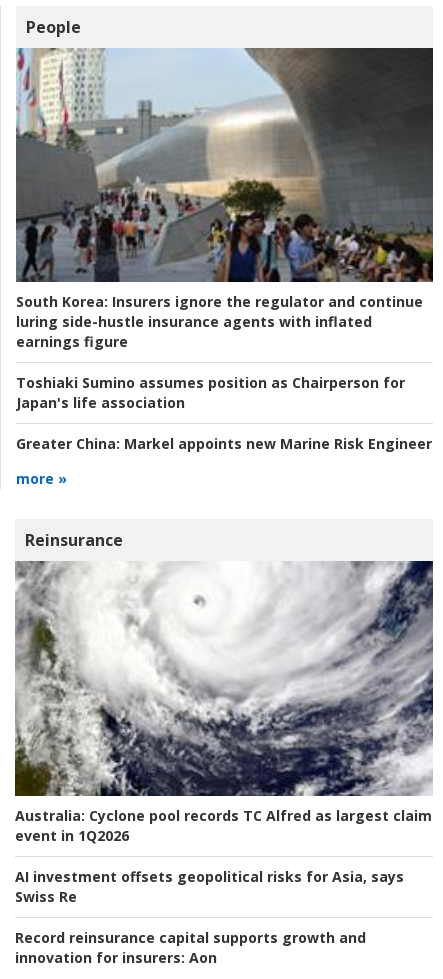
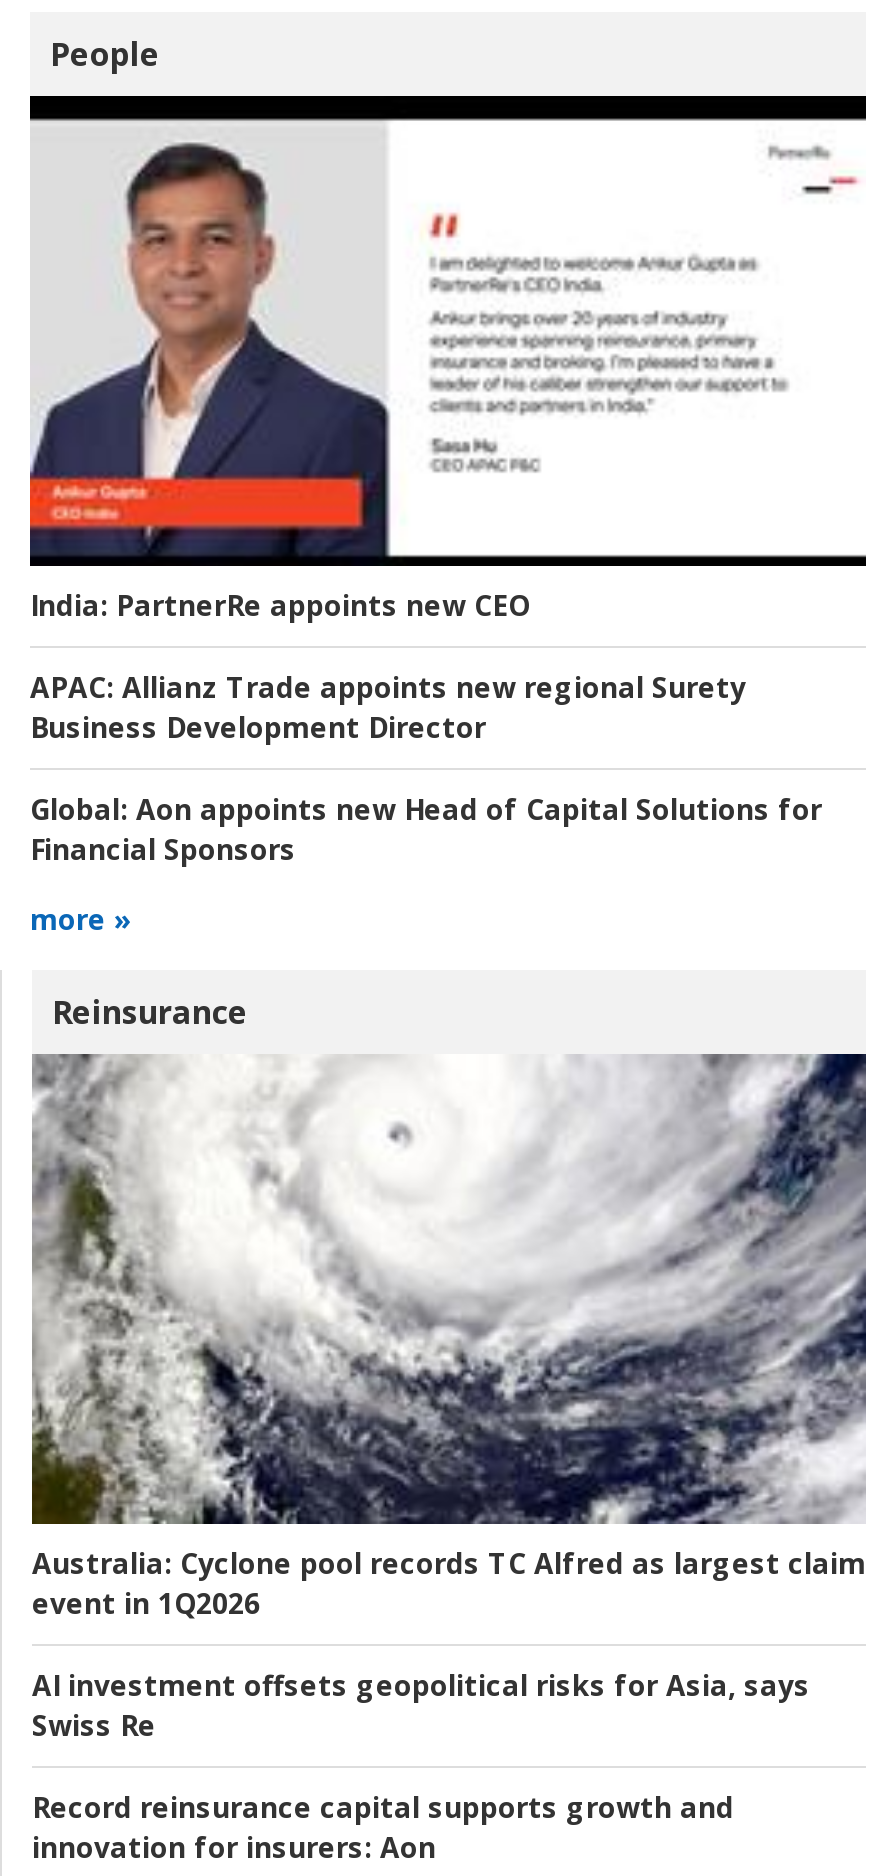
- [image]
- South Korea: Insurers ignore the regulator and continue
- luring side-hustle insurance agents with inflated
- earnings figure
+ [image]
+ India: PartnerRe appoints new CEO

- Toshiaki Sumino assumes position as Chairperson for
- Japan's life association
+ APAC: Allianz Trade appoints new regional Surety
+ Business Development Director

- Greater China: Markel appoints new Marine Risk Engineer
+ Global: Aon appoints new Head of Capital Solutions for
+ Financial Sponsors
